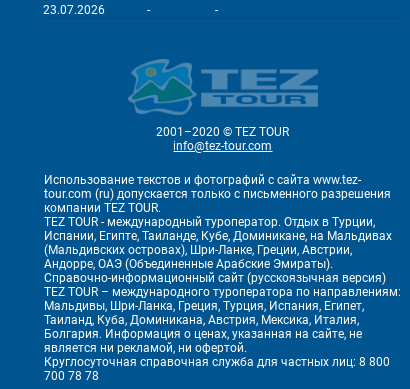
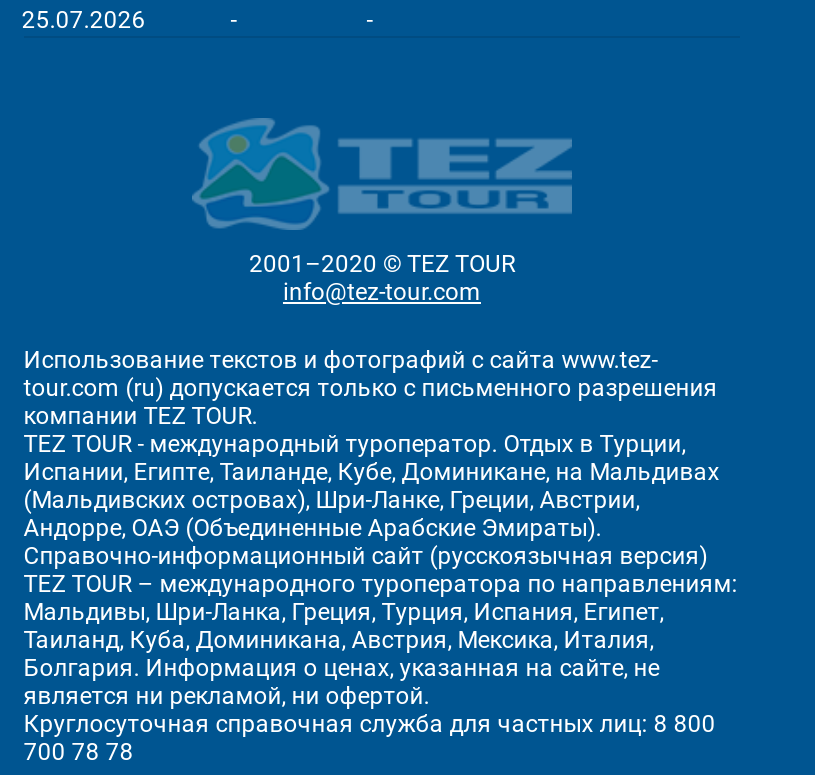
- 23.07.2026
+ 25.07.2026
